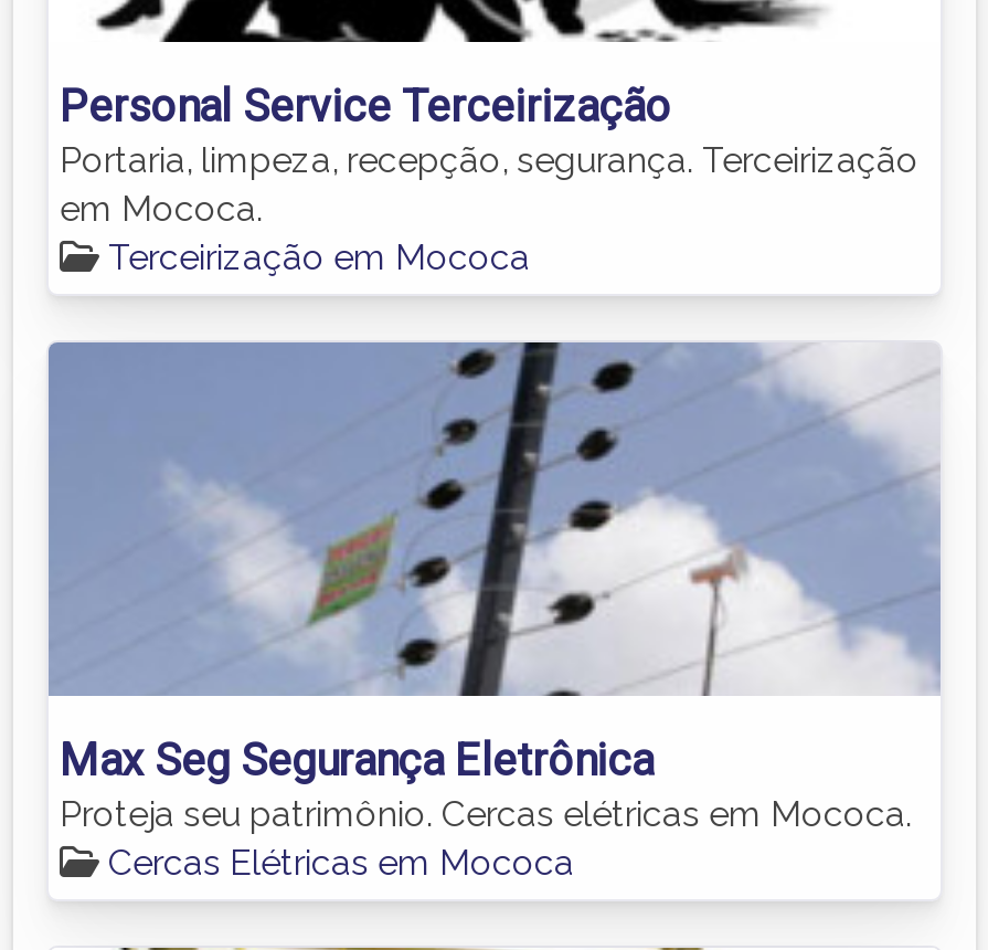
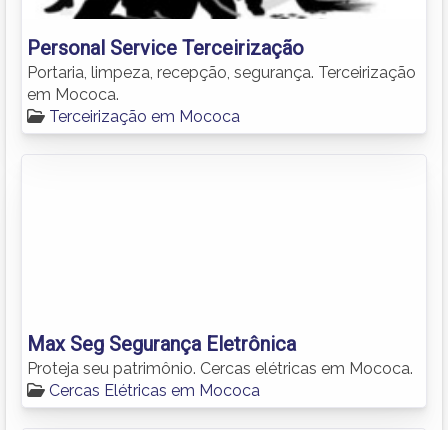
- [image]
